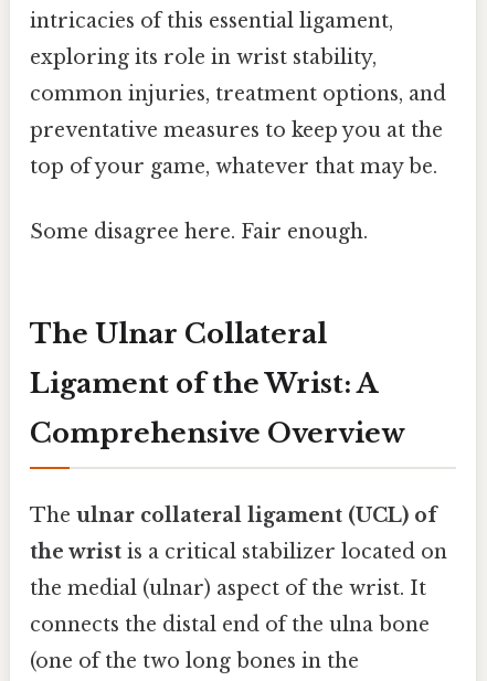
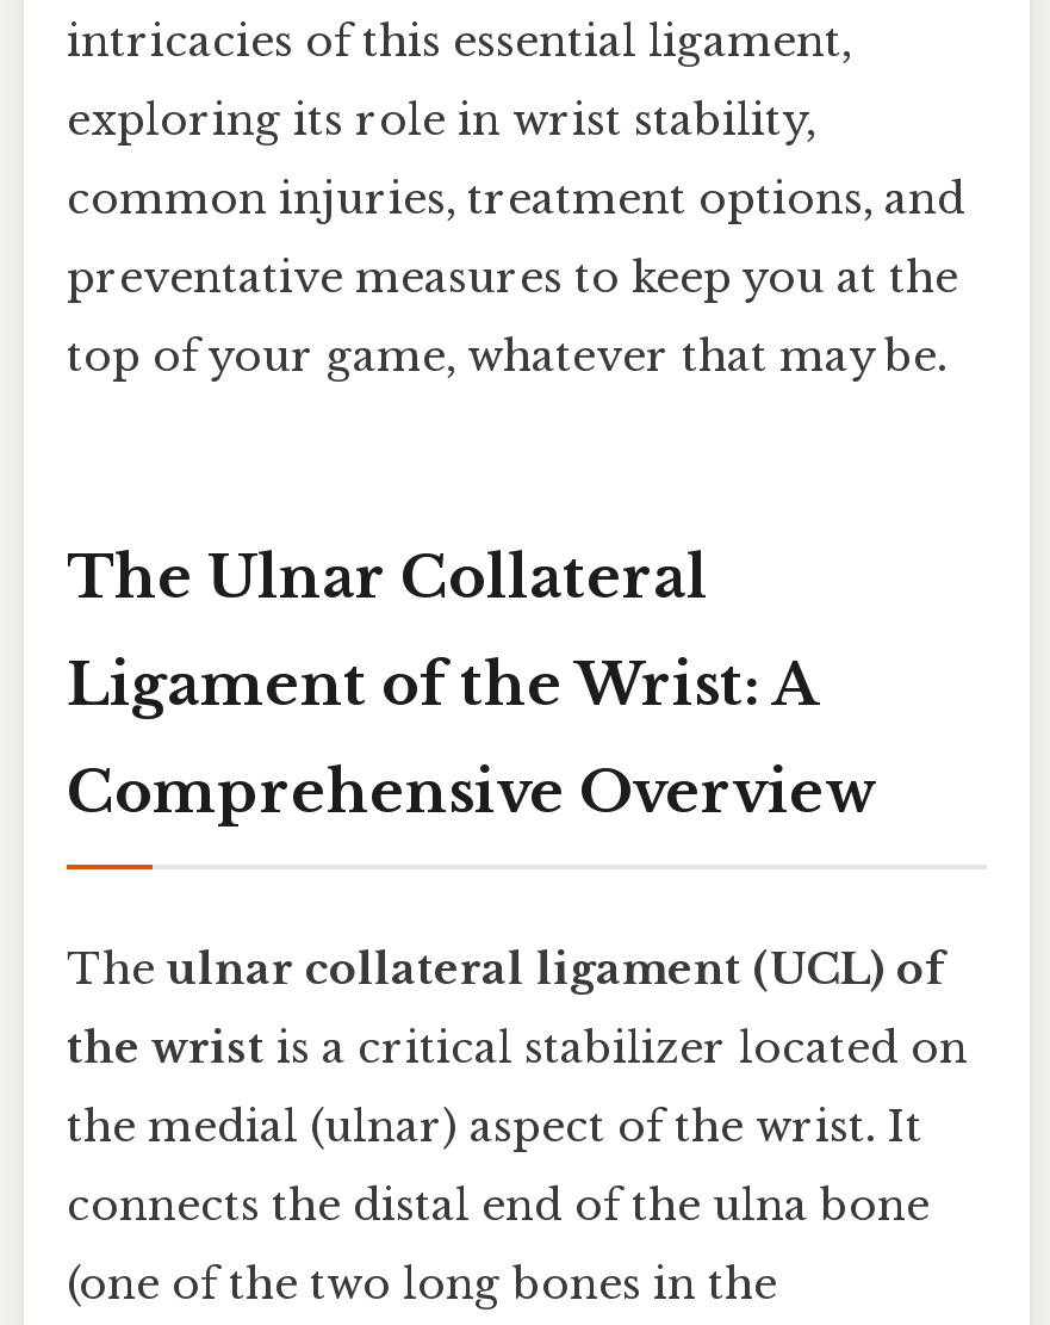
- Some disagree here. Fair enough.
